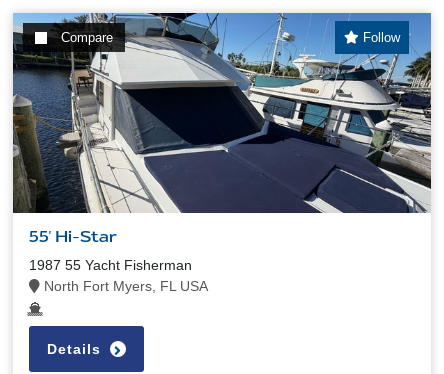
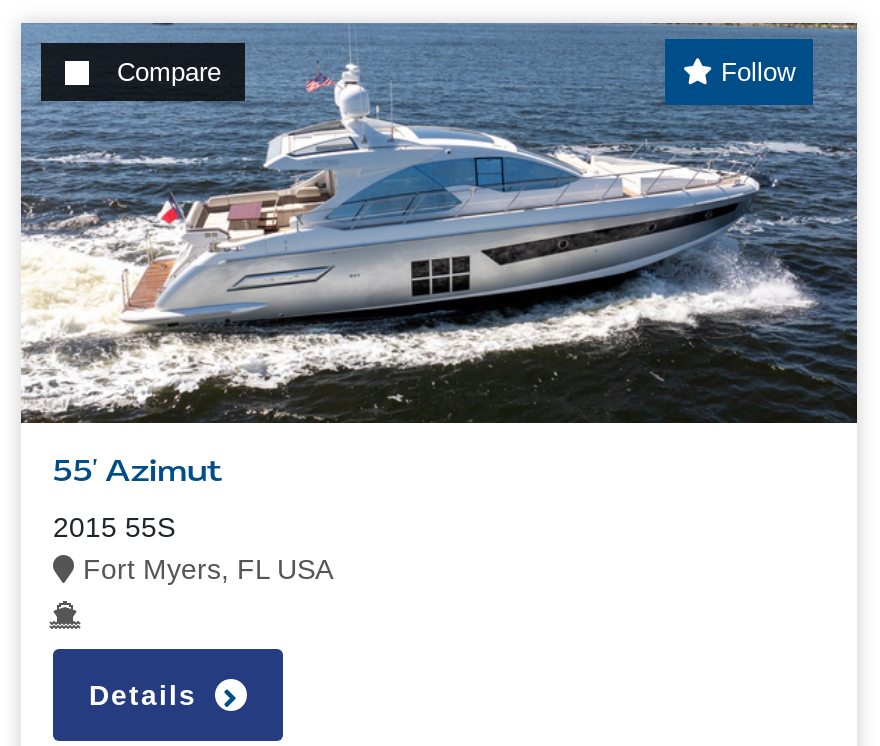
- [image]
- 55' Hi-Star
+ [image]
+ 55' Azimut

- 1987 55 Yacht Fisherman
- North Fort Myers, FL USA
+ 2015 55S
+ Fort Myers, FL USA
